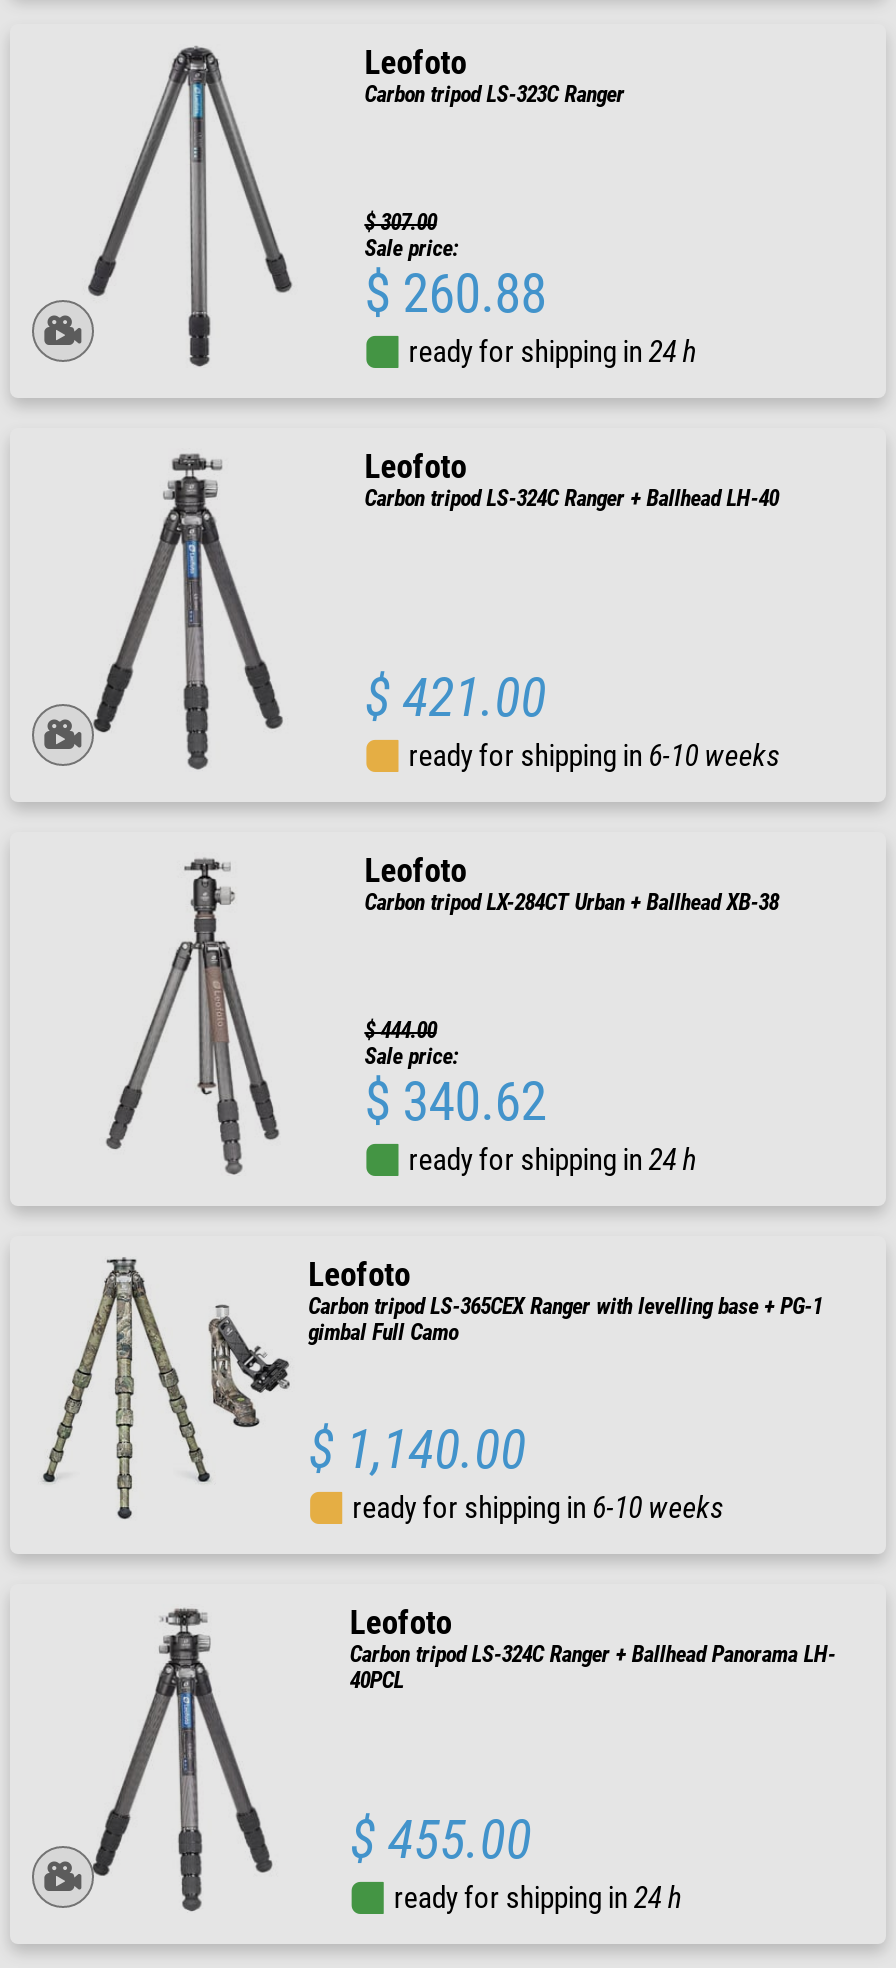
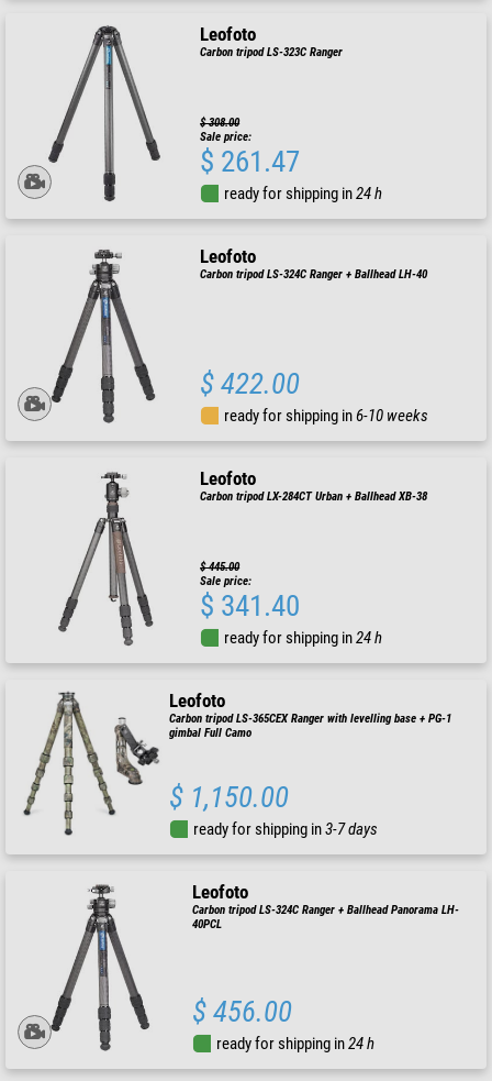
- $ 307.00
+ $ 308.00

- $ 260.88
+ $ 261.47

- $ 421.00
+ $ 422.00

- $ 444.00
+ $ 445.00

- $ 340.62
+ $ 341.40

- $ 1,140.00
+ $ 1,150.00

- ready for shipping in 6-10 weeks
+ ready for shipping in 3-7 days

- $ 455.00
+ $ 456.00
